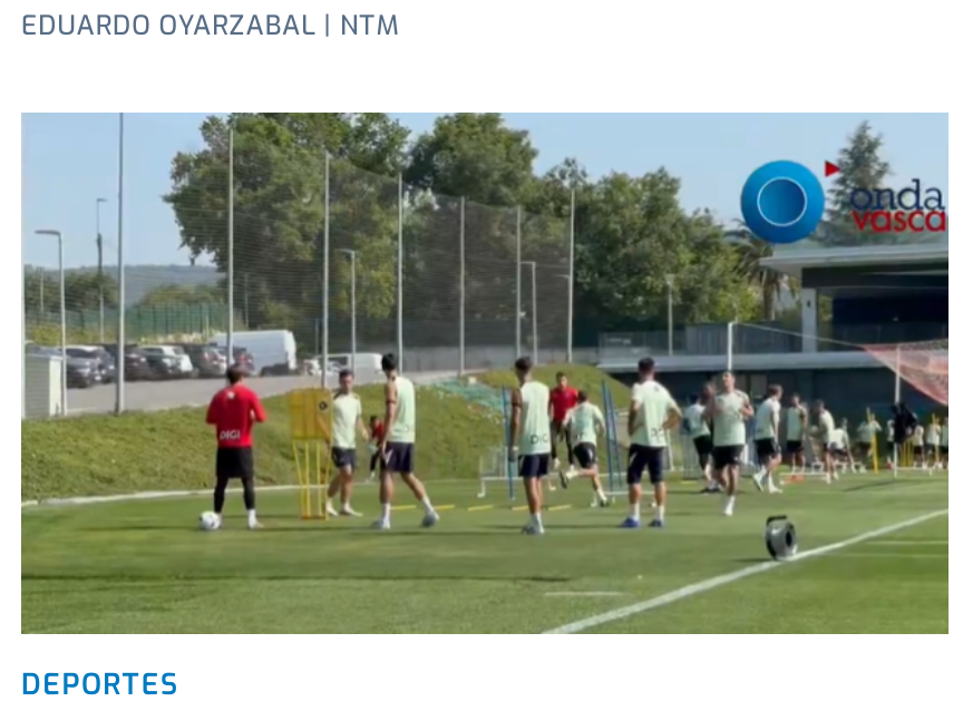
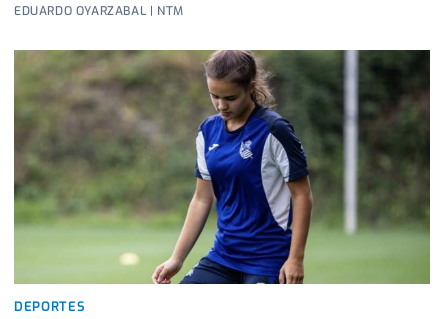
- [image]
+ [image]
